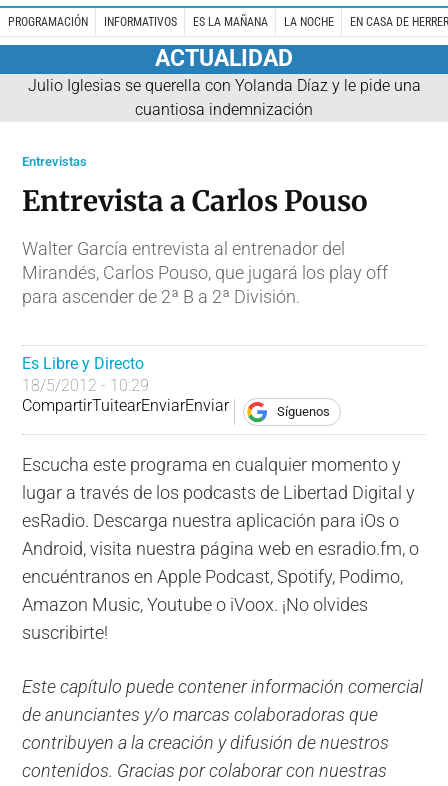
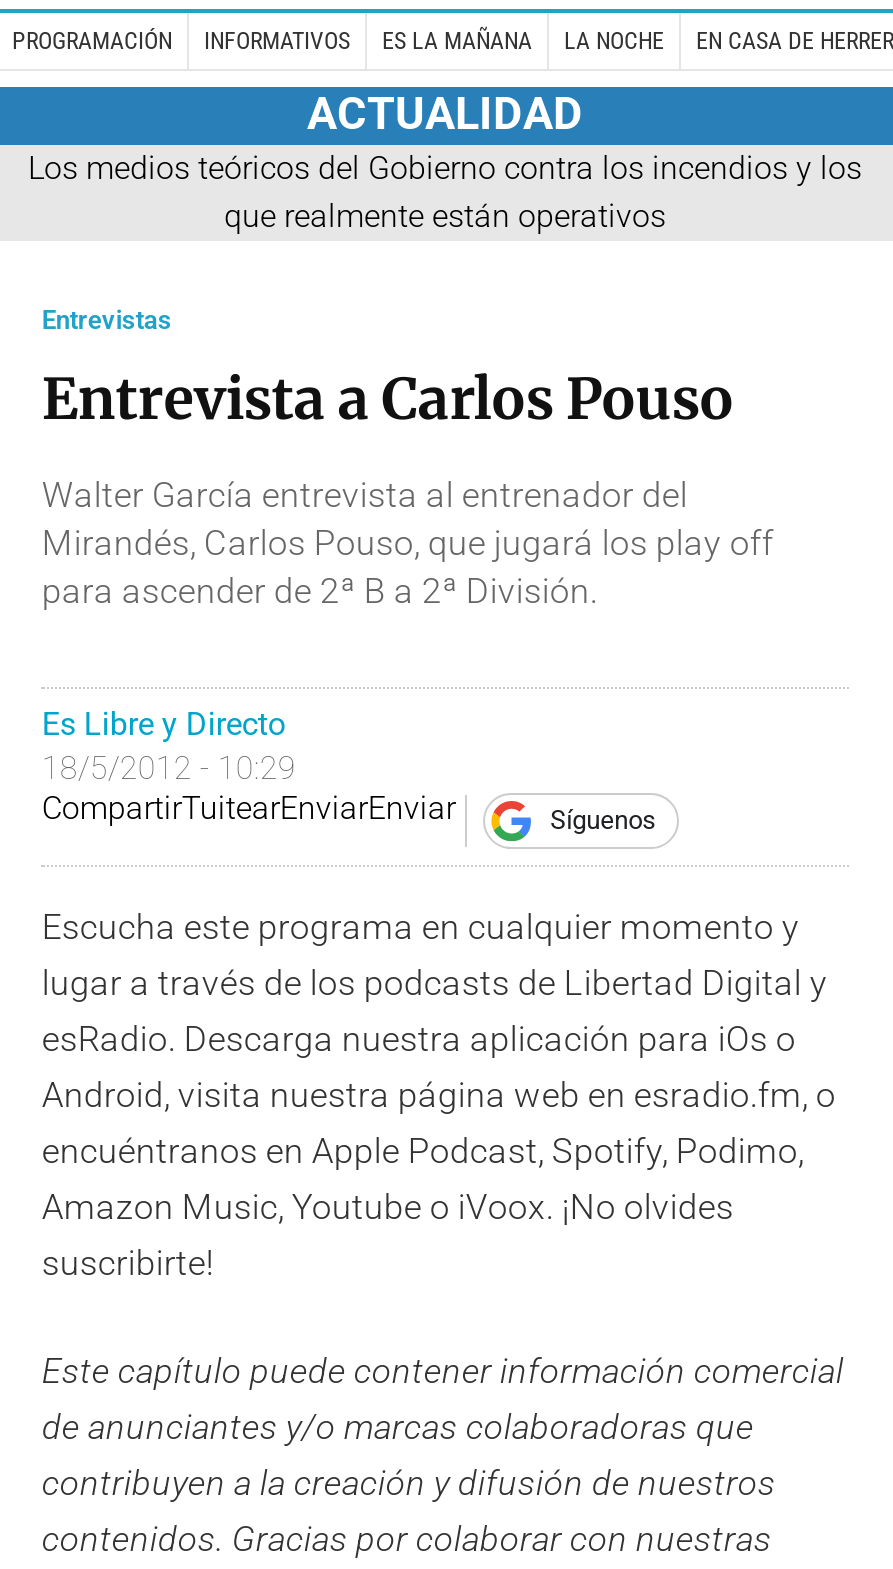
- Julio Iglesias se querella con Yolanda Díaz y le pide una
- cuantiosa indemnización
+ Los medios teóricos del Gobierno contra los incendios y los
+ que realmente están operativos
